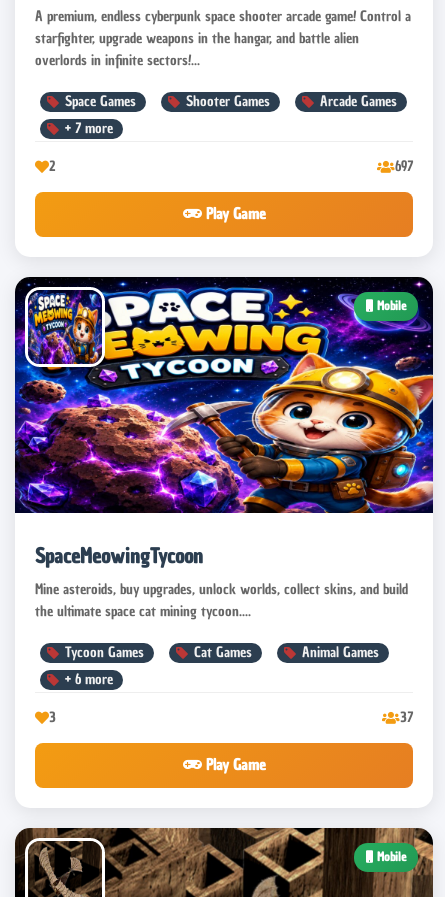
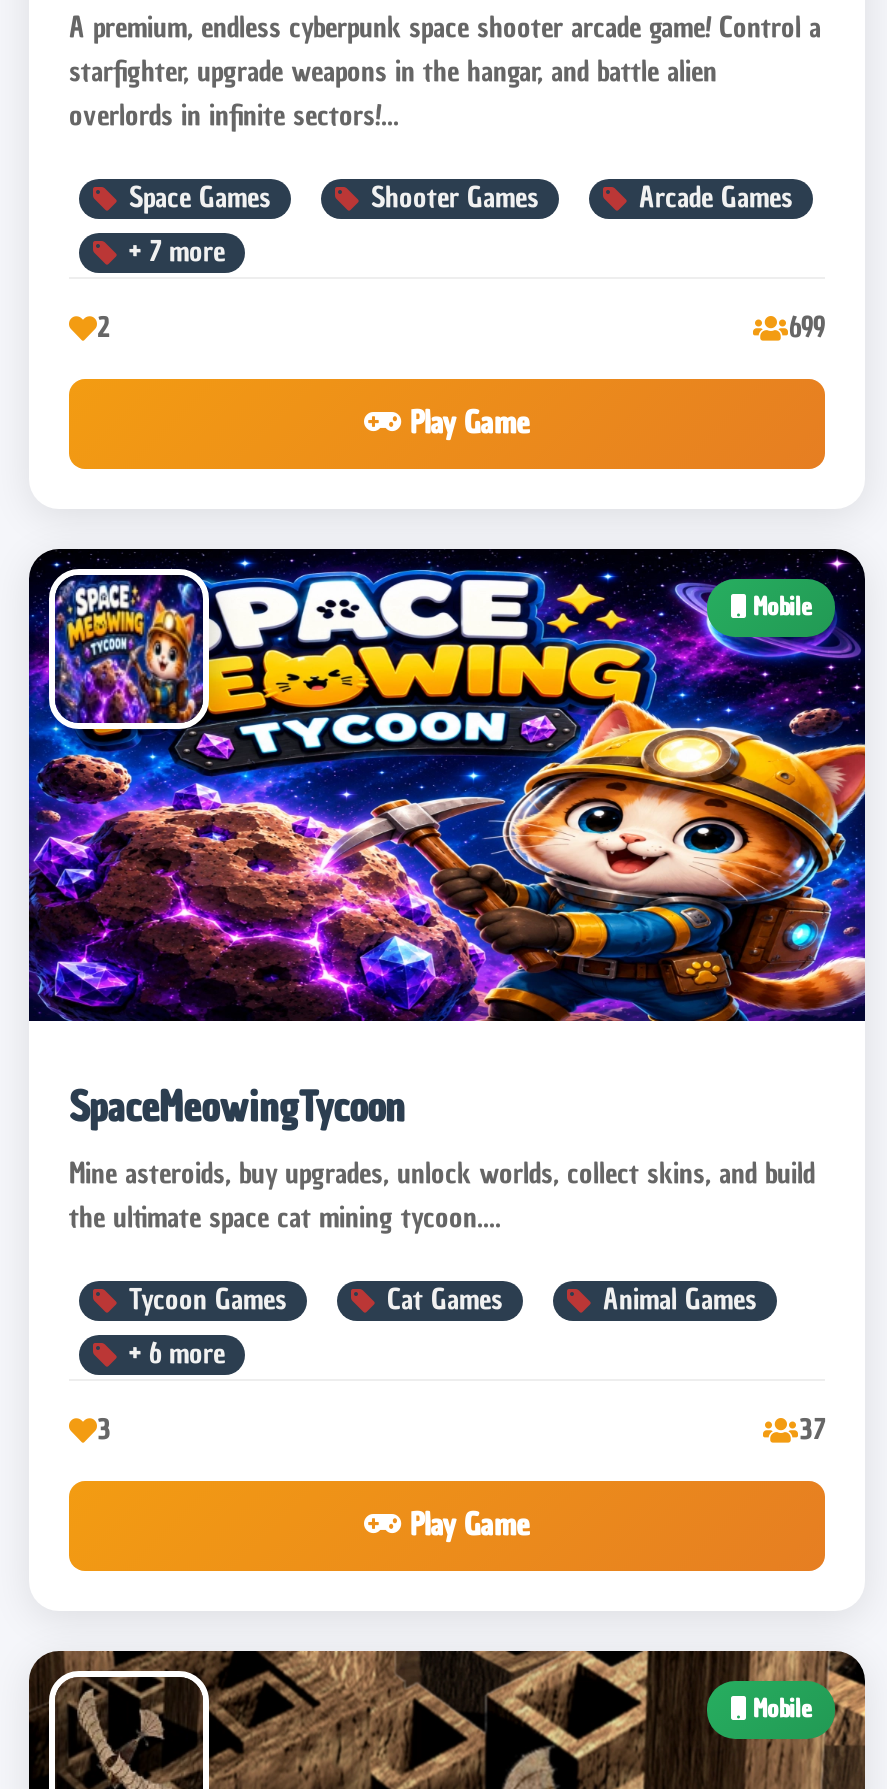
- 697
+ 699
